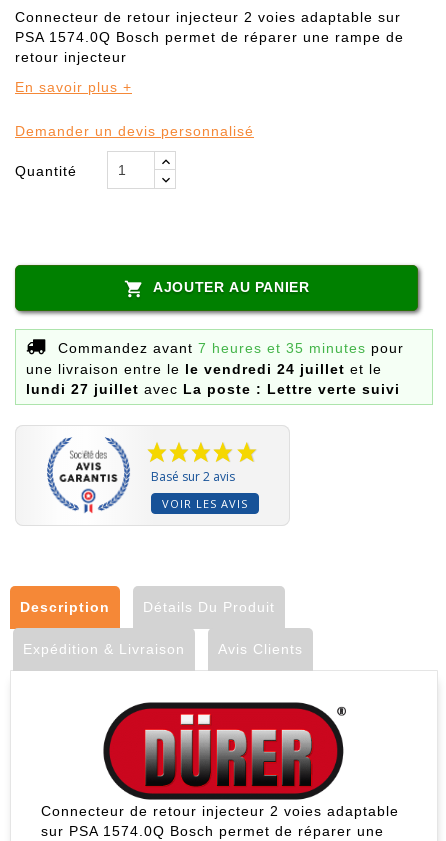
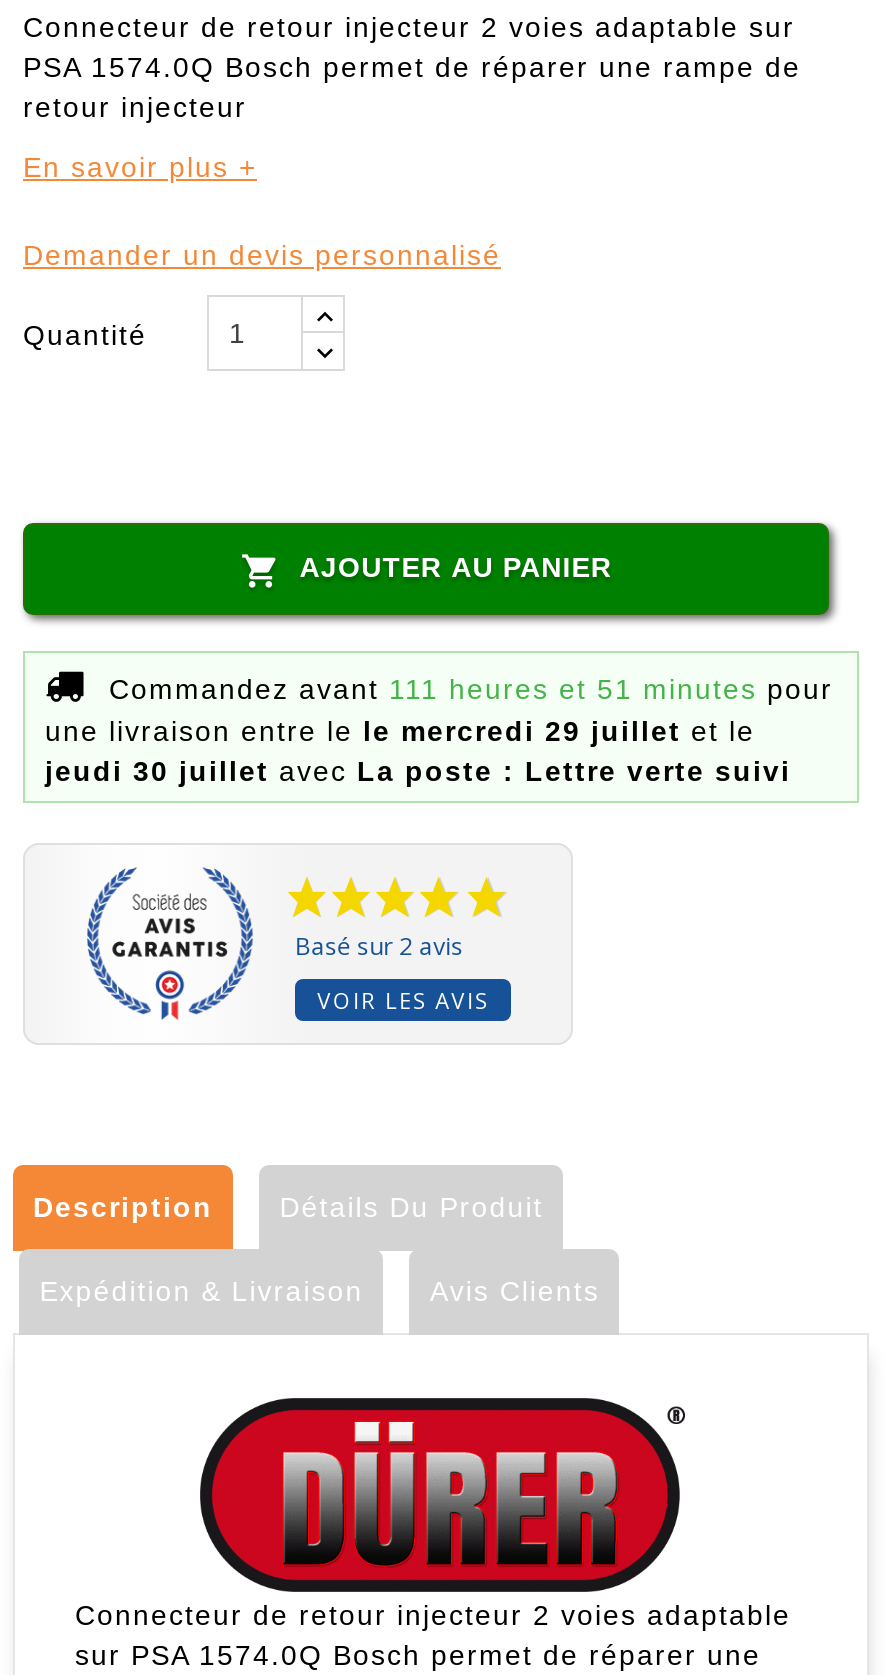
- Commandez avant 7 heures et 35 minutes pour
+ Commandez avant 111 heures et 51 minutes pour

- une livraison entre le le vendredi 24 juillet et le
+ une livraison entre le le mercredi 29 juillet et le

- lundi 27 juillet avec La poste : Lettre verte suivi
+ jeudi 30 juillet avec La poste : Lettre verte suivi
